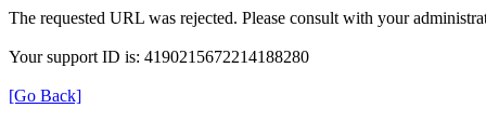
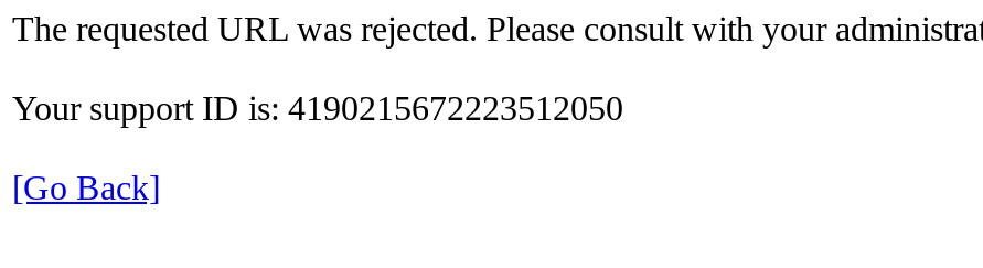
- Your support ID is: 4190215672214188280
+ Your support ID is: 4190215672223512050
